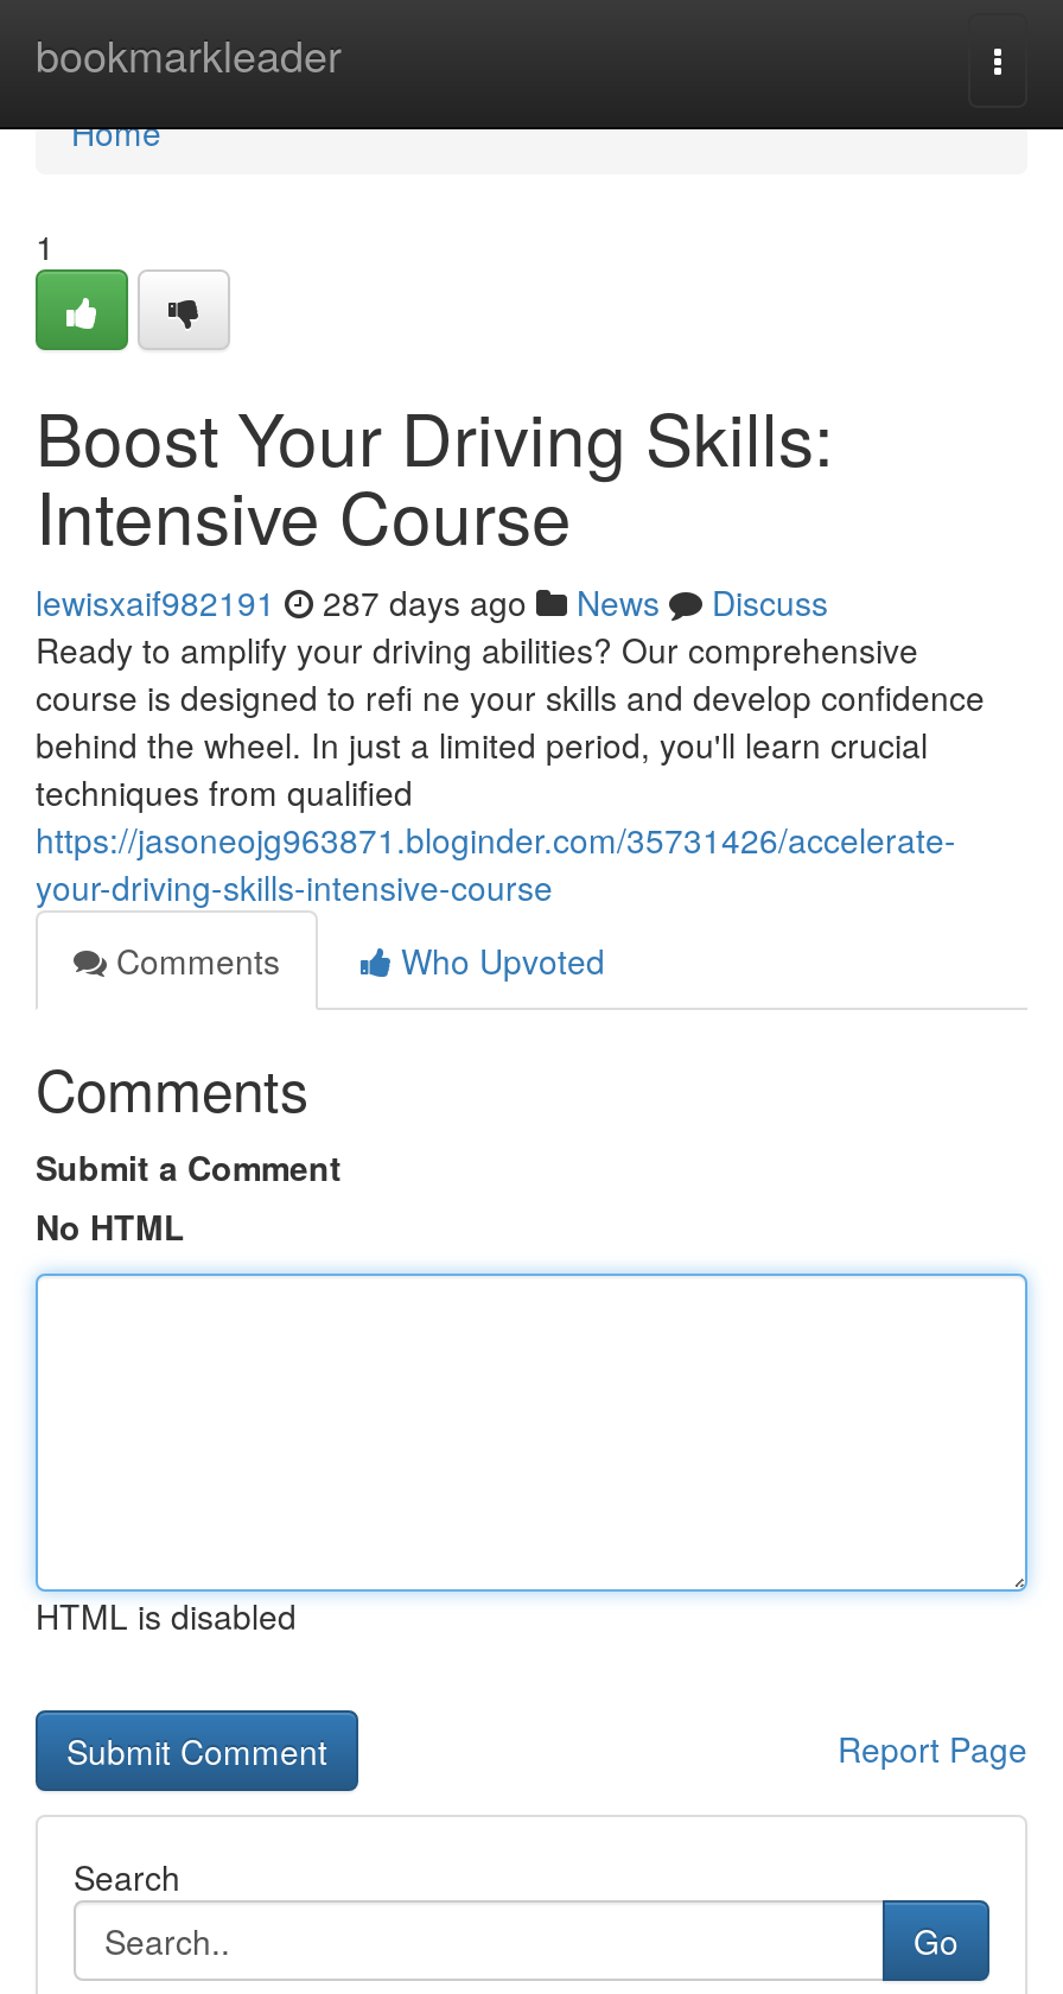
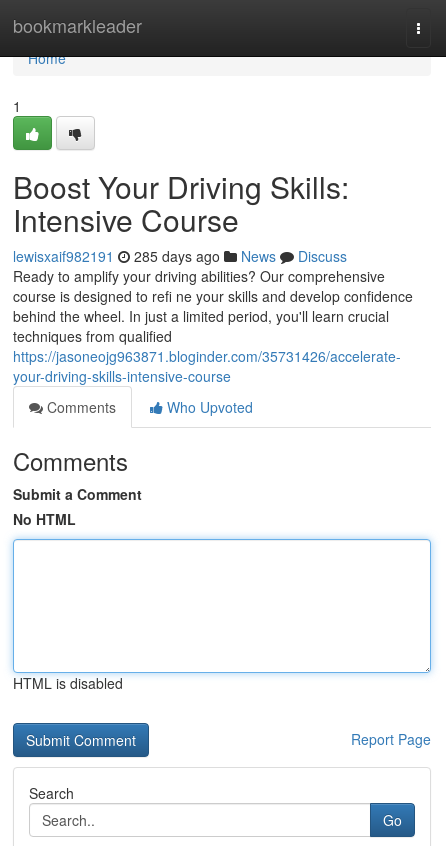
- lewisxaif982191 287 days ago News Discuss
+ lewisxaif982191 285 days ago News Discuss
